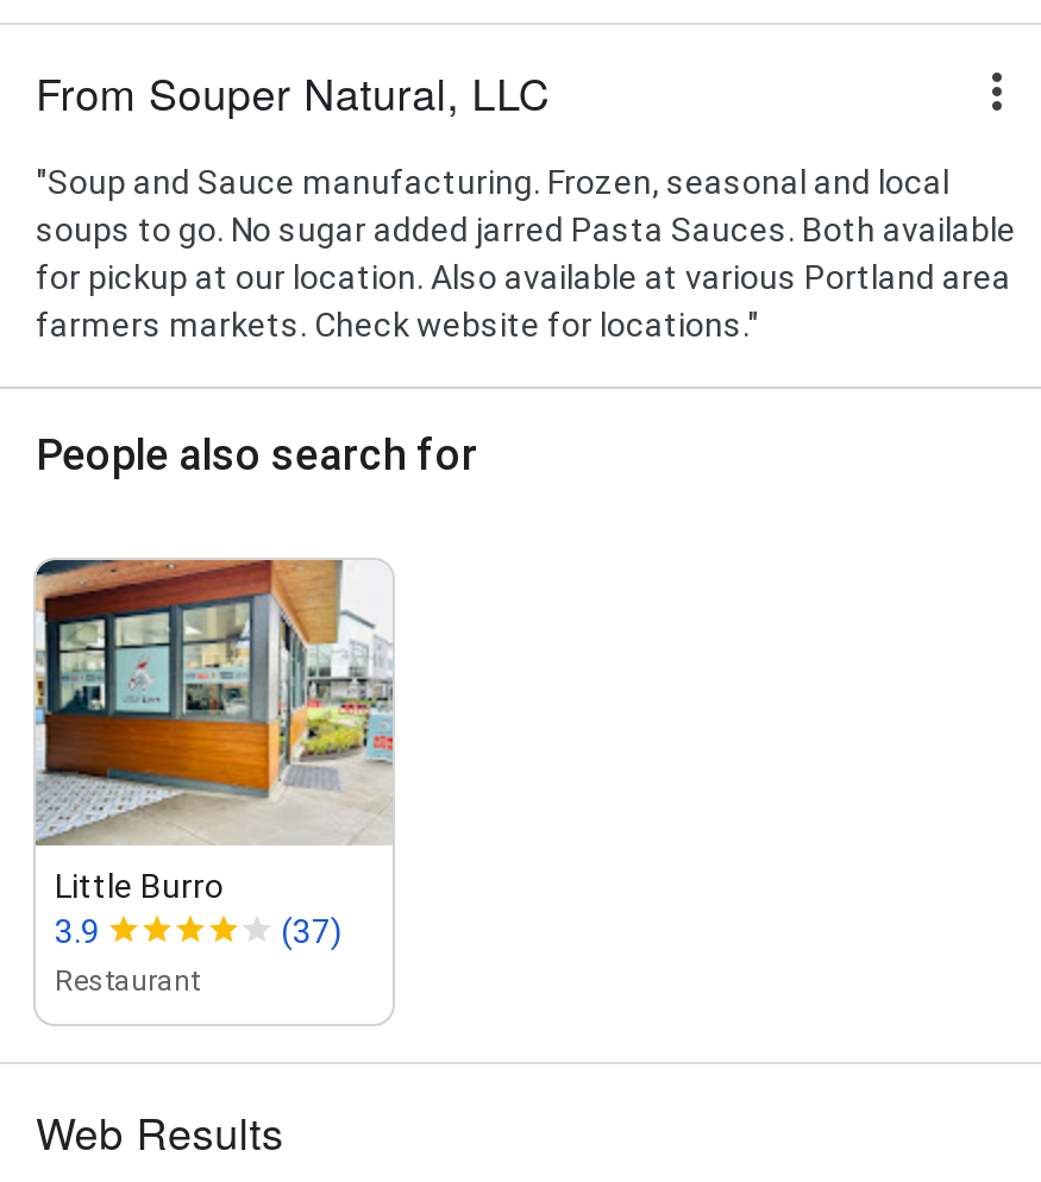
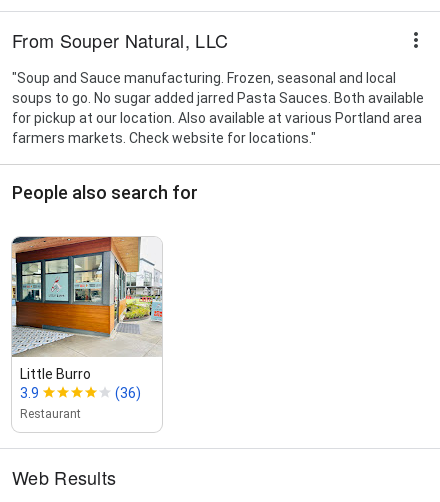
- (37)
+ (36)
